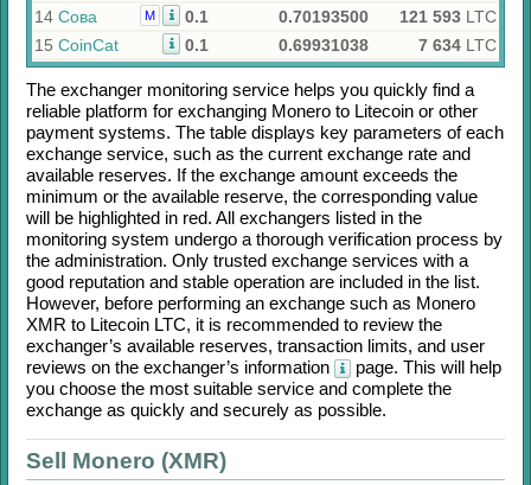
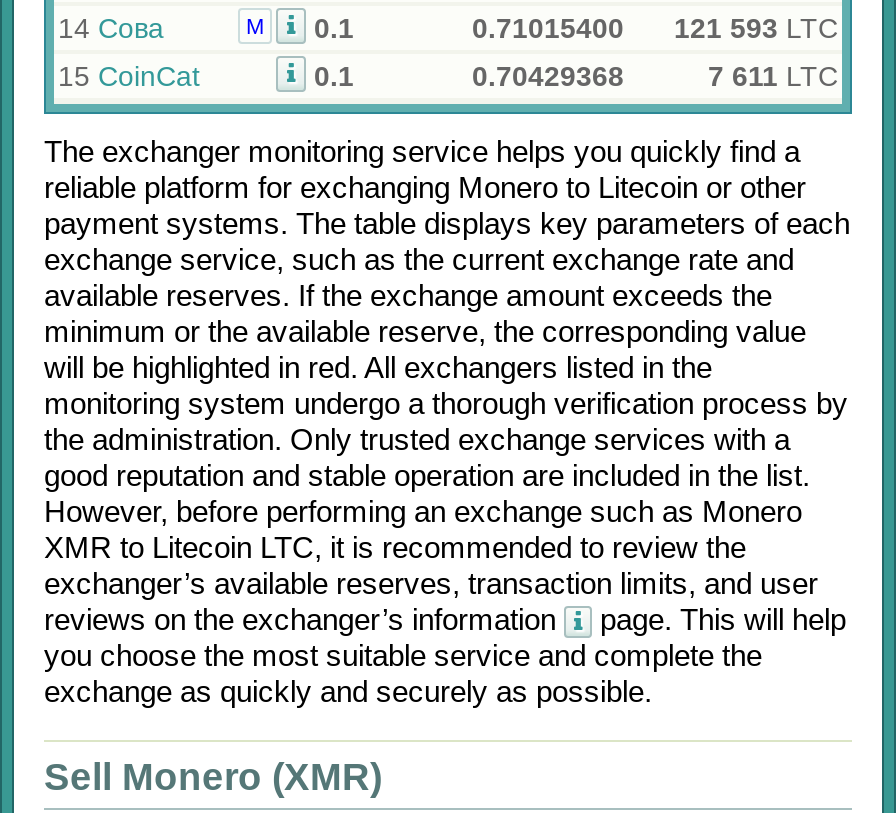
- 0.70193500 121 593 LTC
+ 0.71015400 121 593 LTC

- 0.69931038
+ 0.70429368

- 7 634 LTC
+ 7 611 LTC
